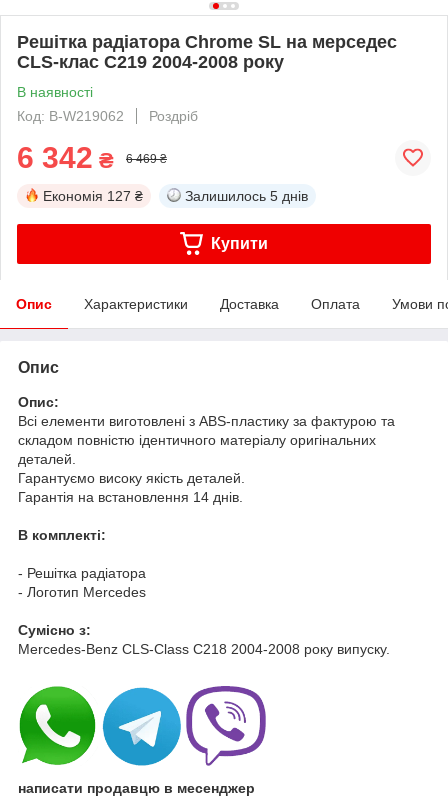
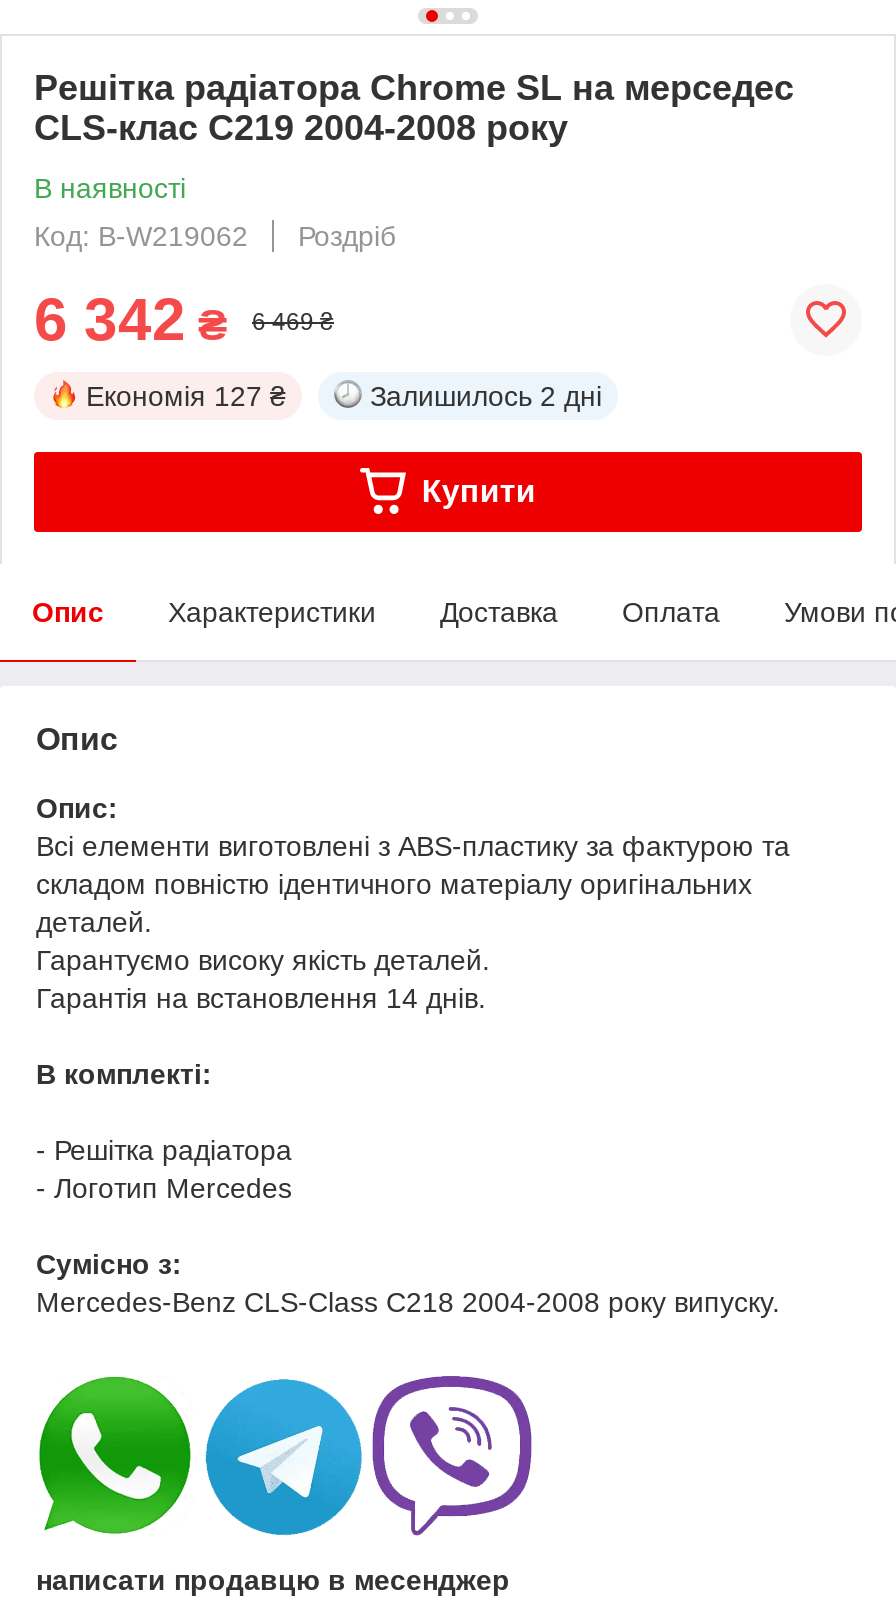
- Залишилось 5 днів
+ Залишилось 2 дні
